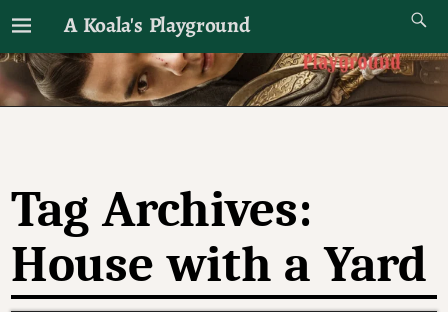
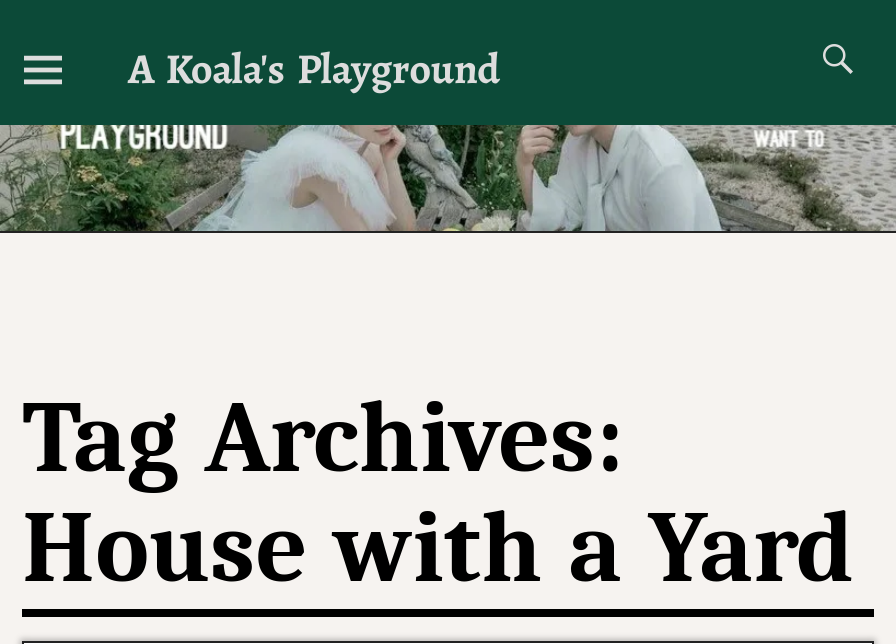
- [image]
+ [image]
